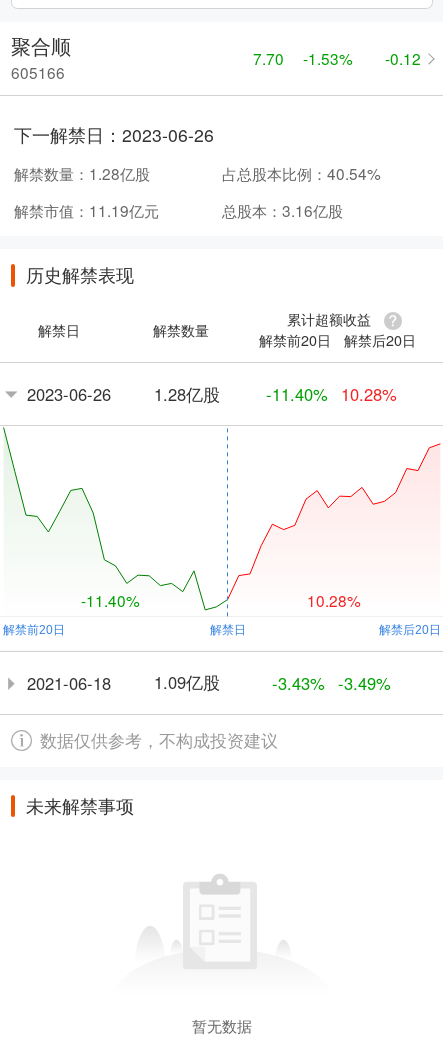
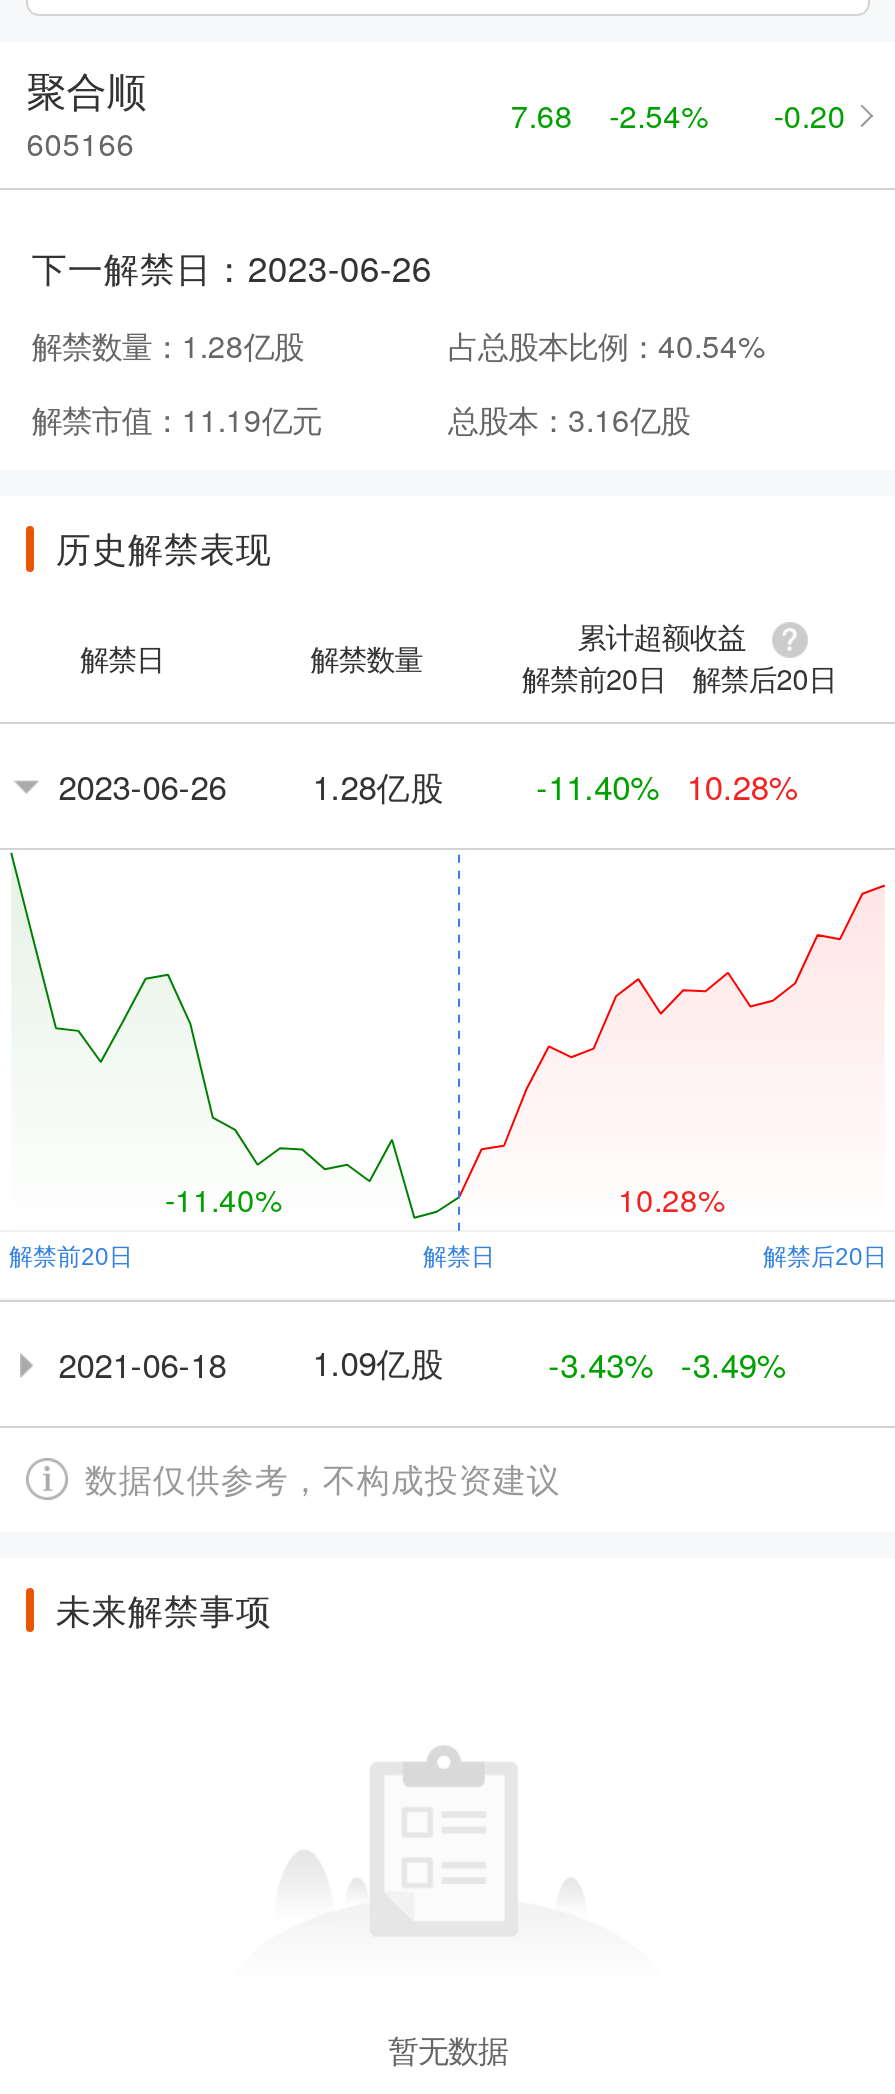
- 7.70
+ 7.68

- -1.53%
+ -2.54%

- -0.12
+ -0.20
